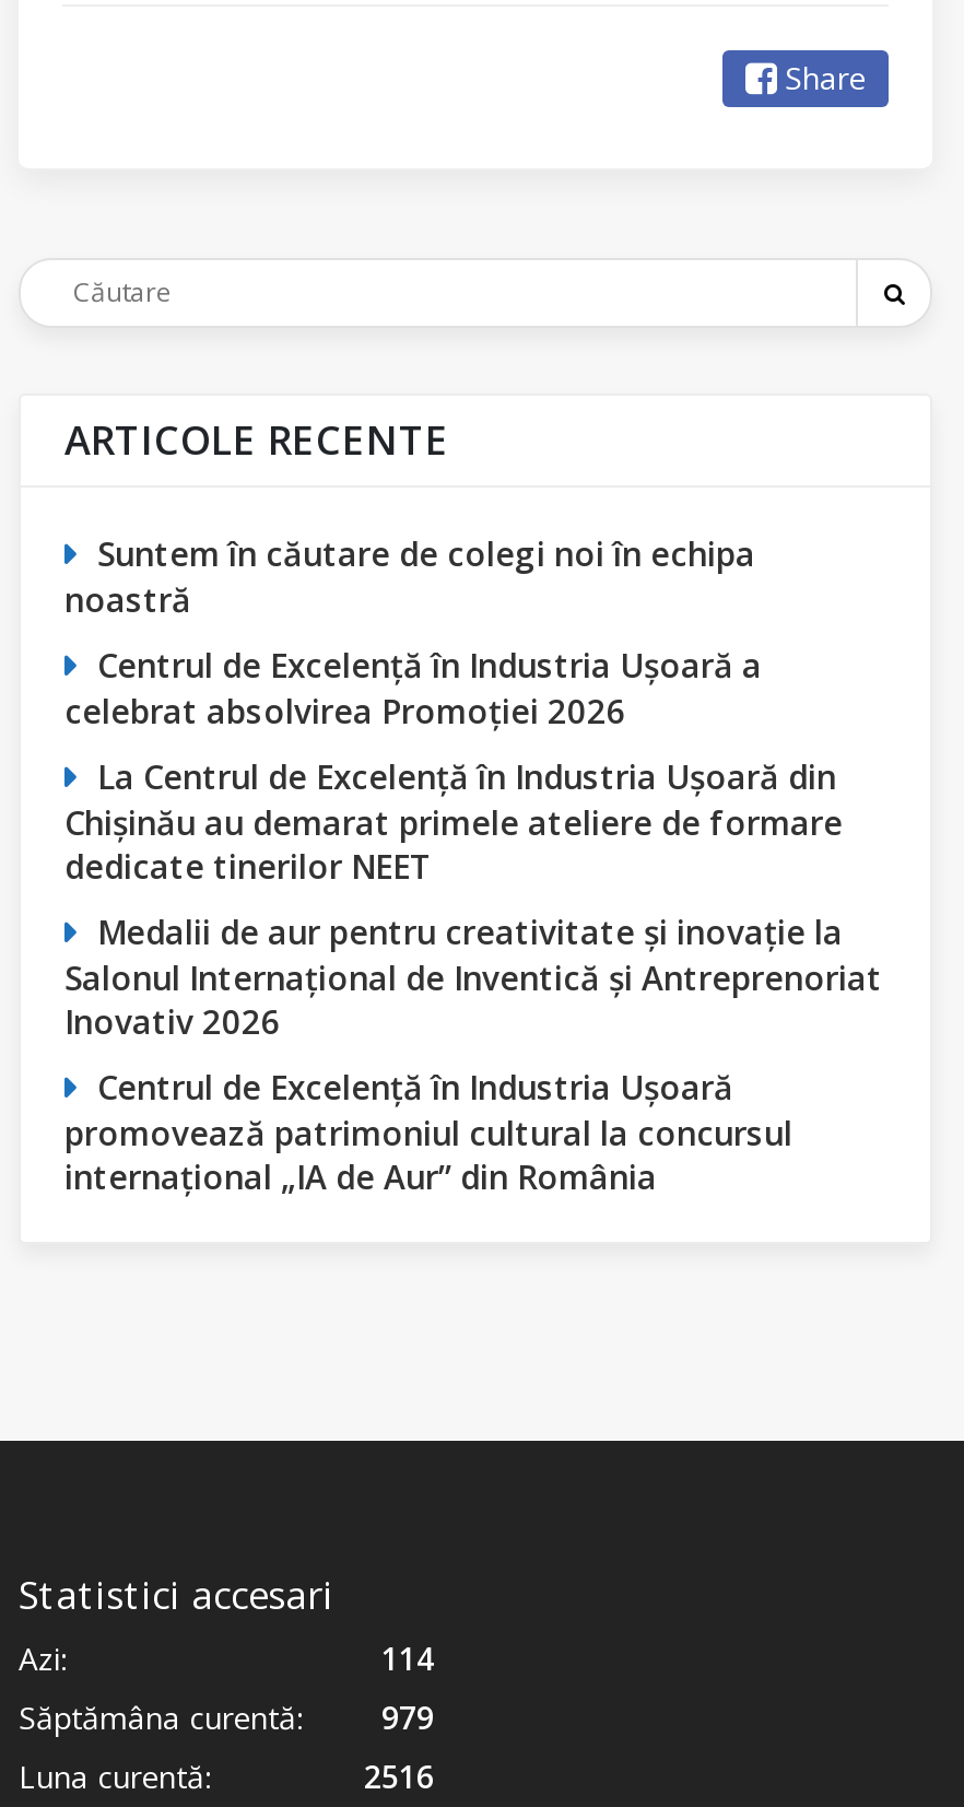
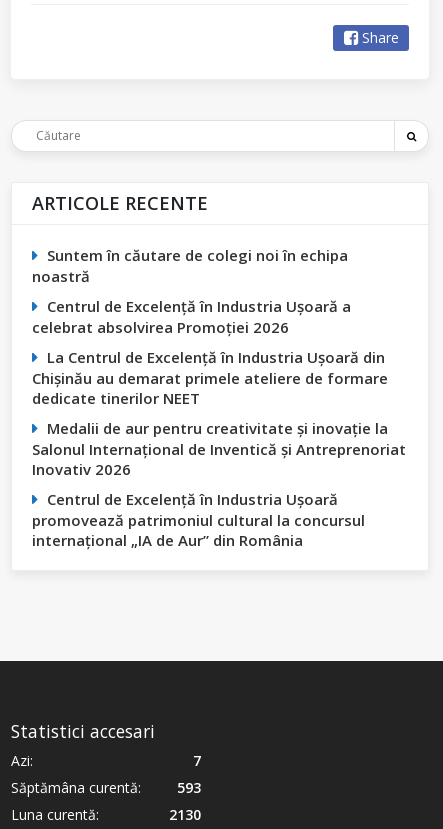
- 114
+ 7

- Săptămâna curentă: 979
+ Săptămâna curentă: 593

- 2516
+ 2130
